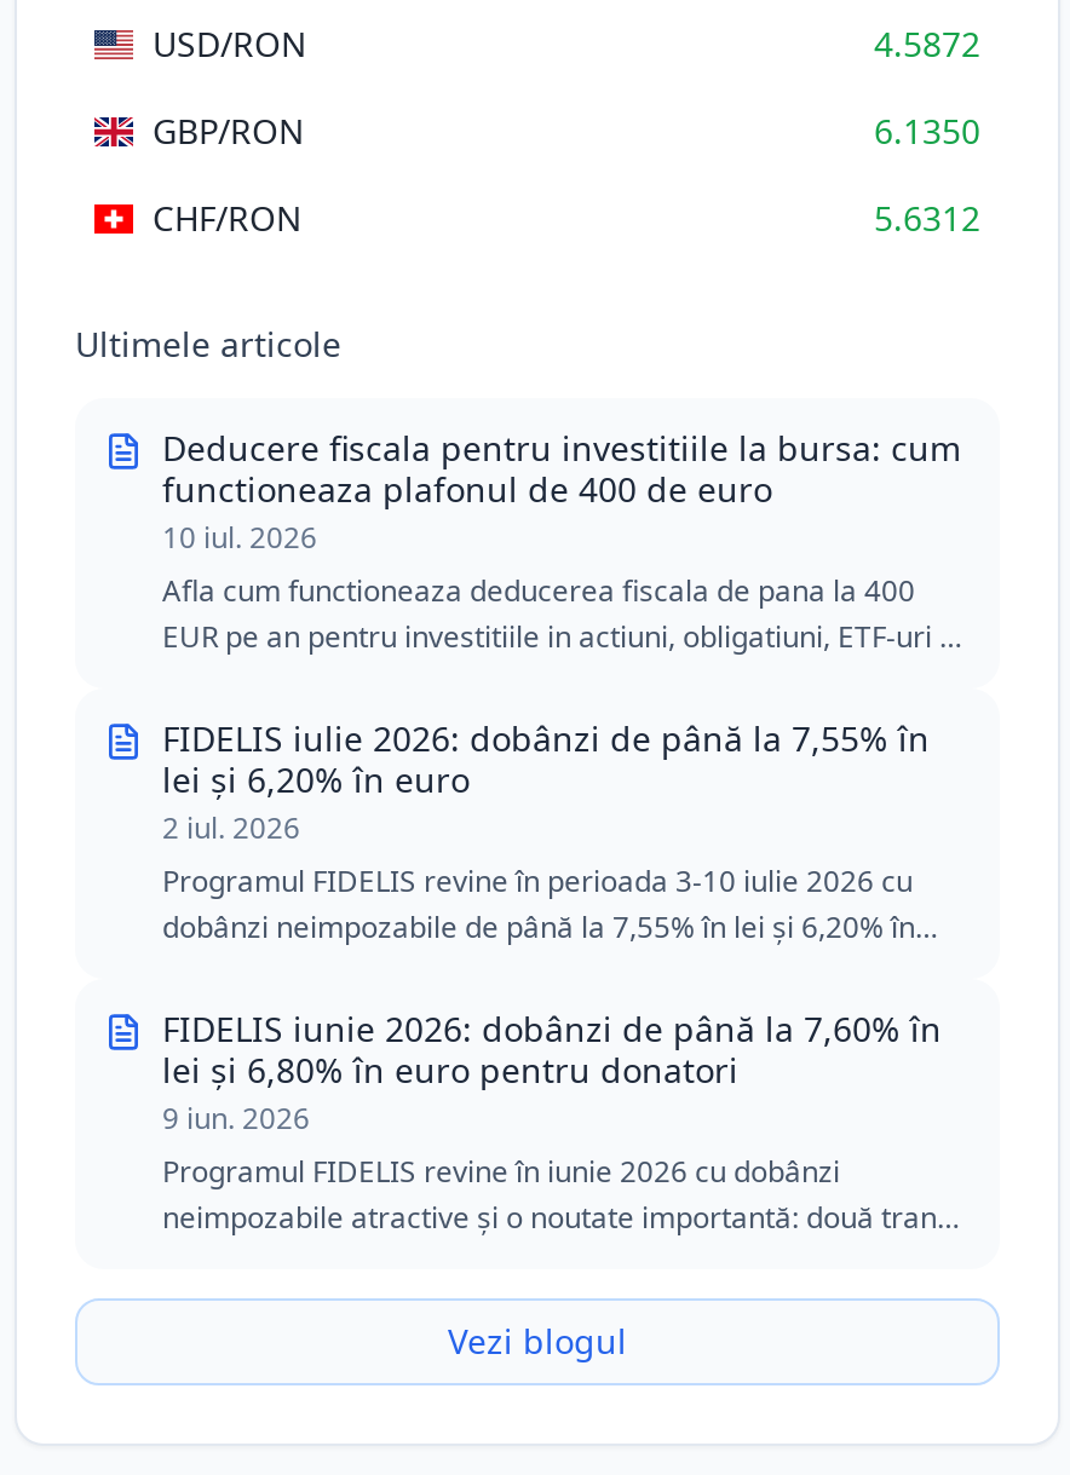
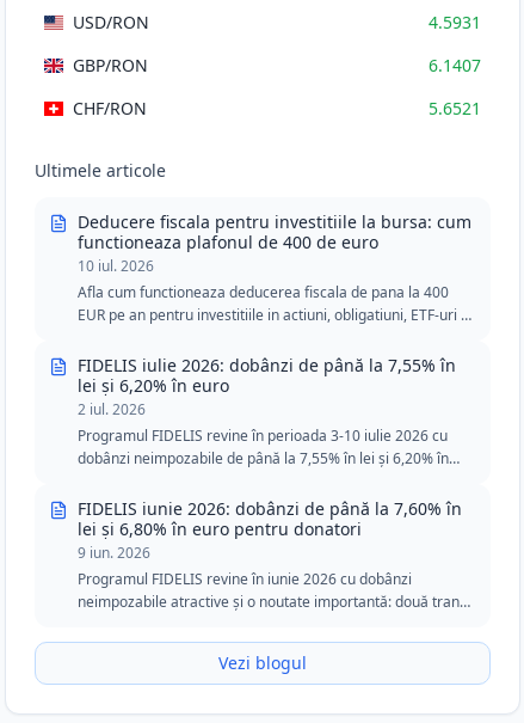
- 4.5872
+ 4.5931

- 6.1350
+ 6.1407

- 5.6312
+ 5.6521
